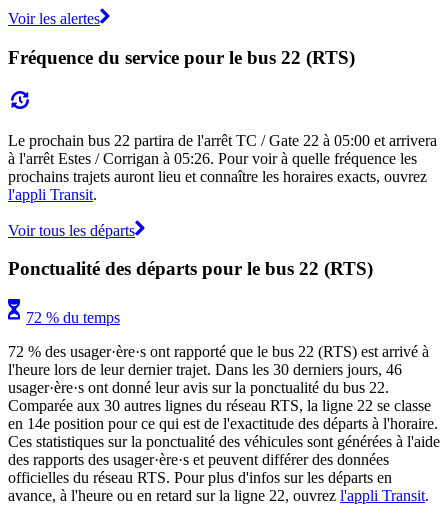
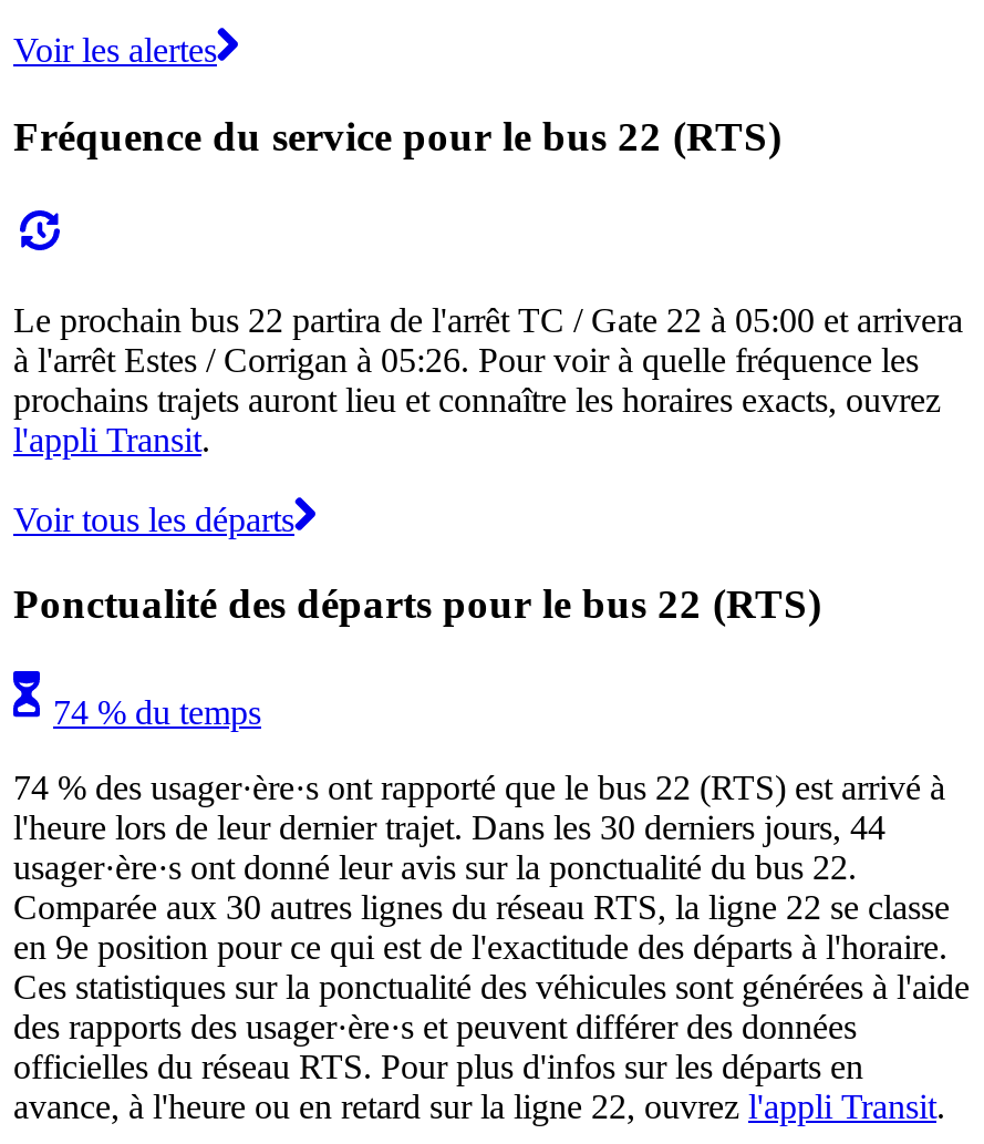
- 72 % du temps
+ 74 % du temps

- 72 % des usager·ère·s ont rapporté que le bus 22 (RTS) est arrivé à
+ 74 % des usager·ère·s ont rapporté que le bus 22 (RTS) est arrivé à

- l'heure lors de leur dernier trajet. Dans les 30 derniers jours, 46
+ l'heure lors de leur dernier trajet. Dans les 30 derniers jours, 44

- en 14e position pour ce qui est de l'exactitude des départs à l'horaire.
+ en 9e position pour ce qui est de l'exactitude des départs à l'horaire.
